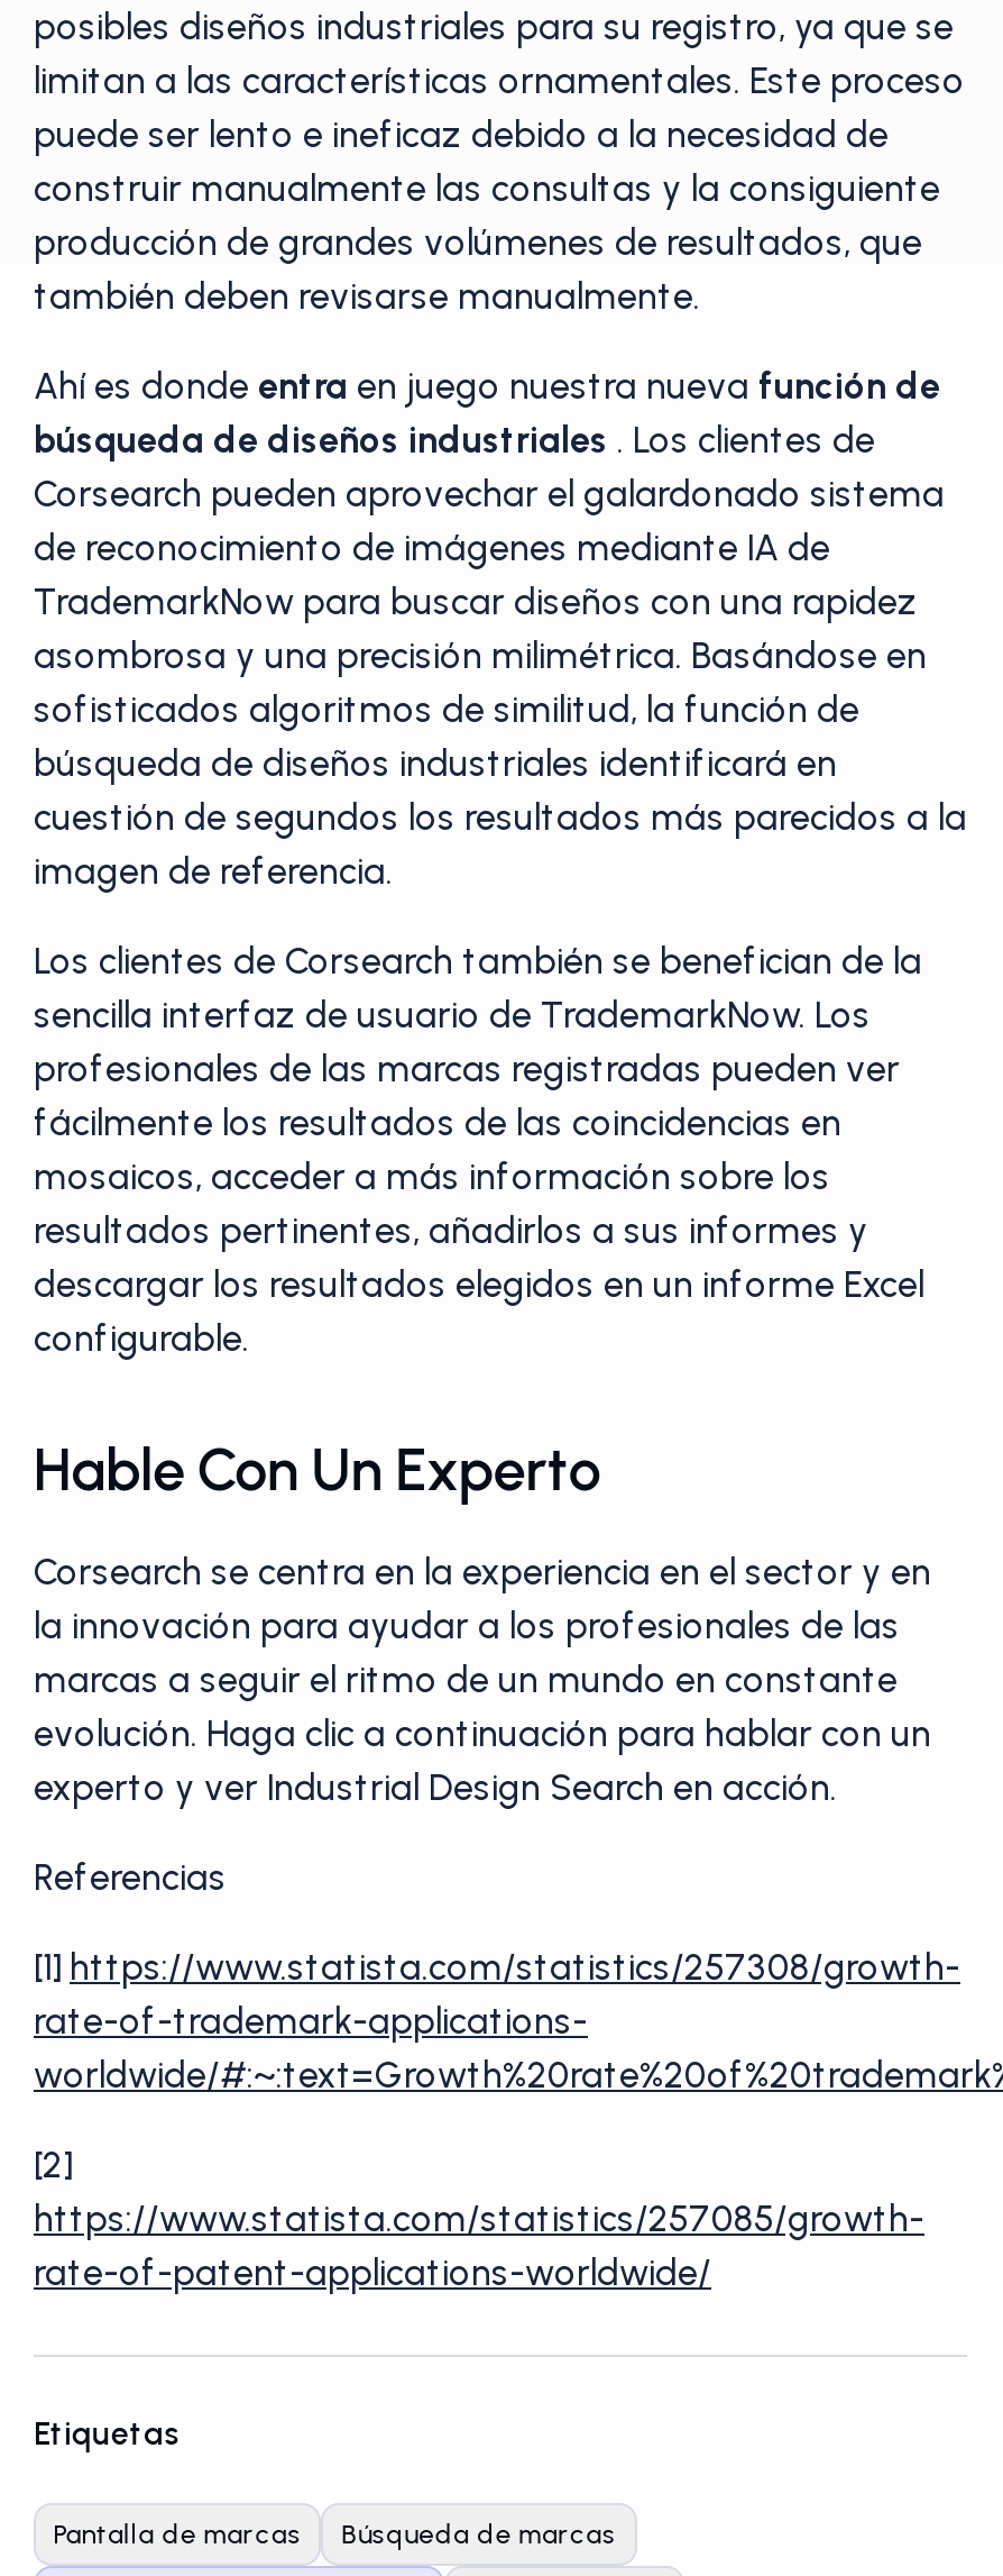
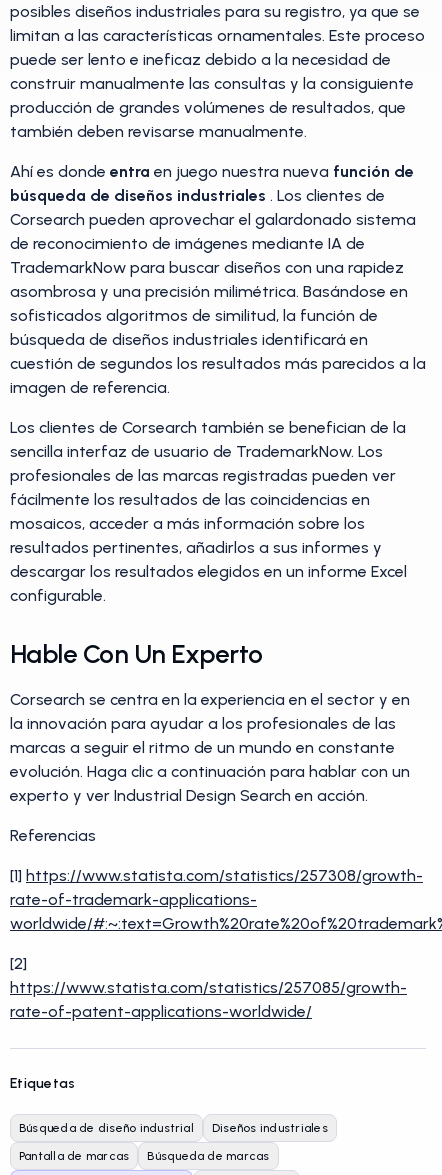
+ Búsqueda de diseño industrial
+ Diseños industriales
